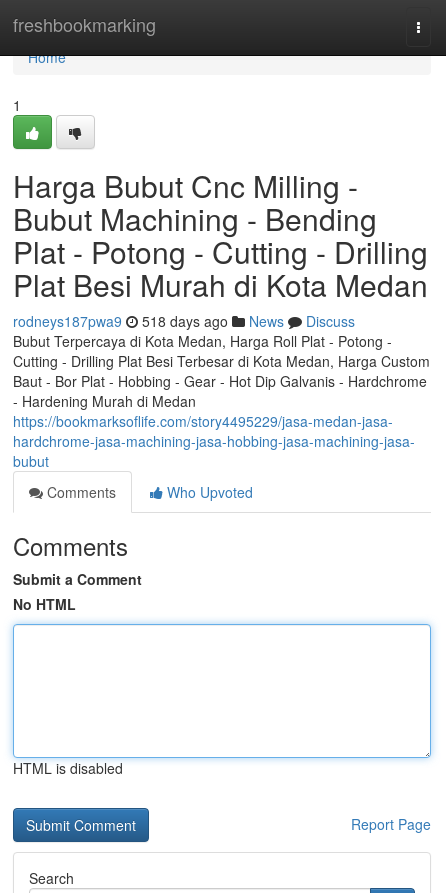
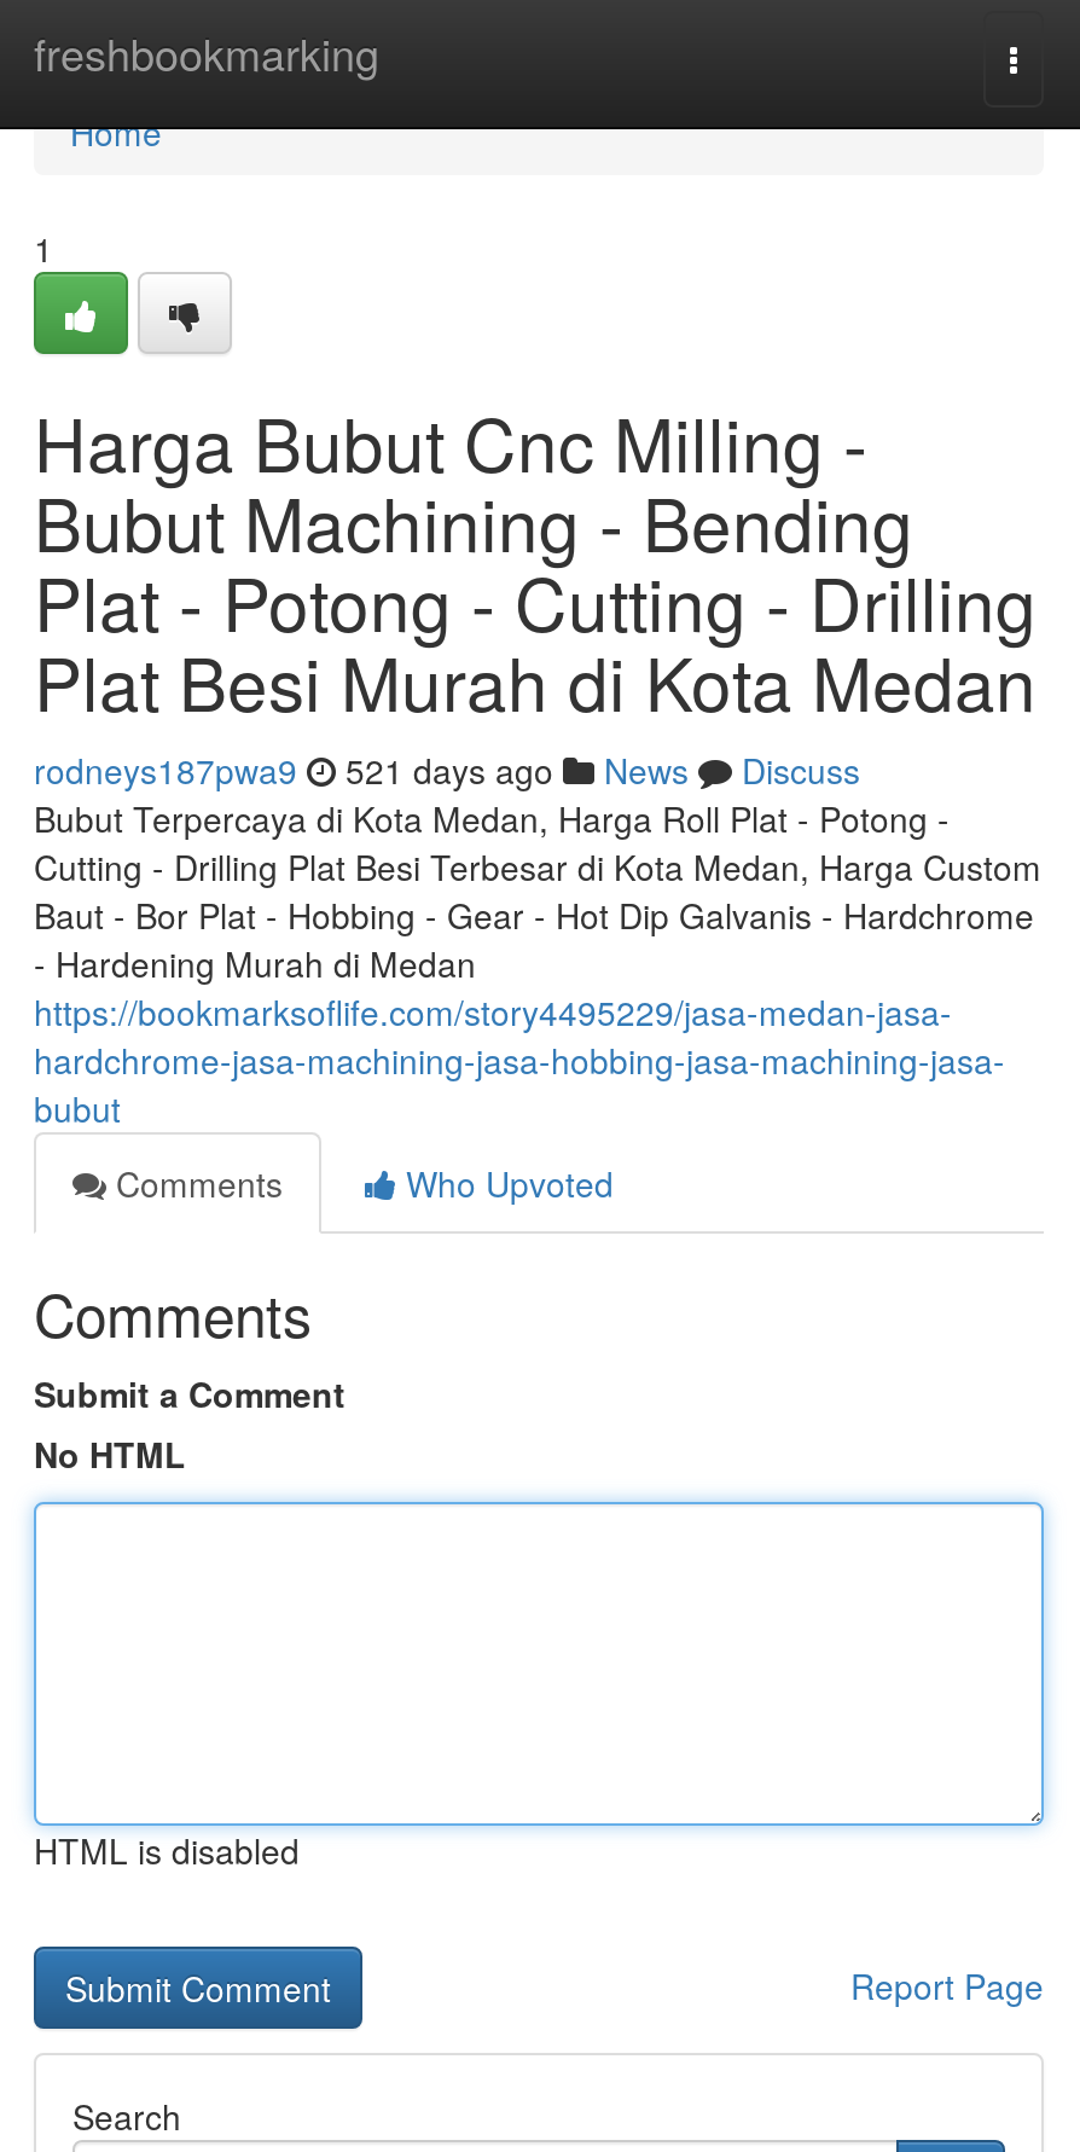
- rodneys187pwa9 518 days ago News Discuss
+ rodneys187pwa9 521 days ago News Discuss
